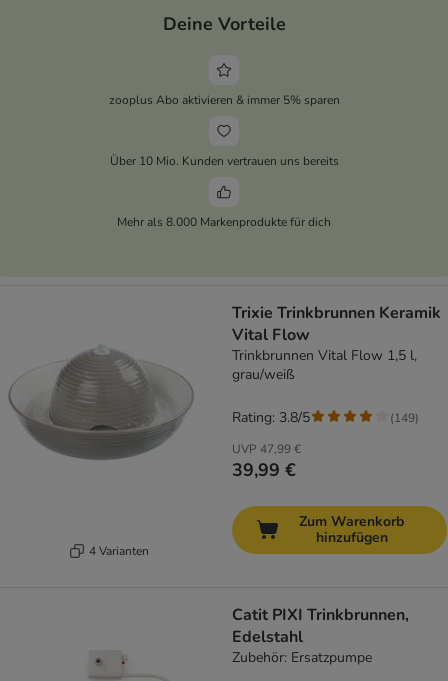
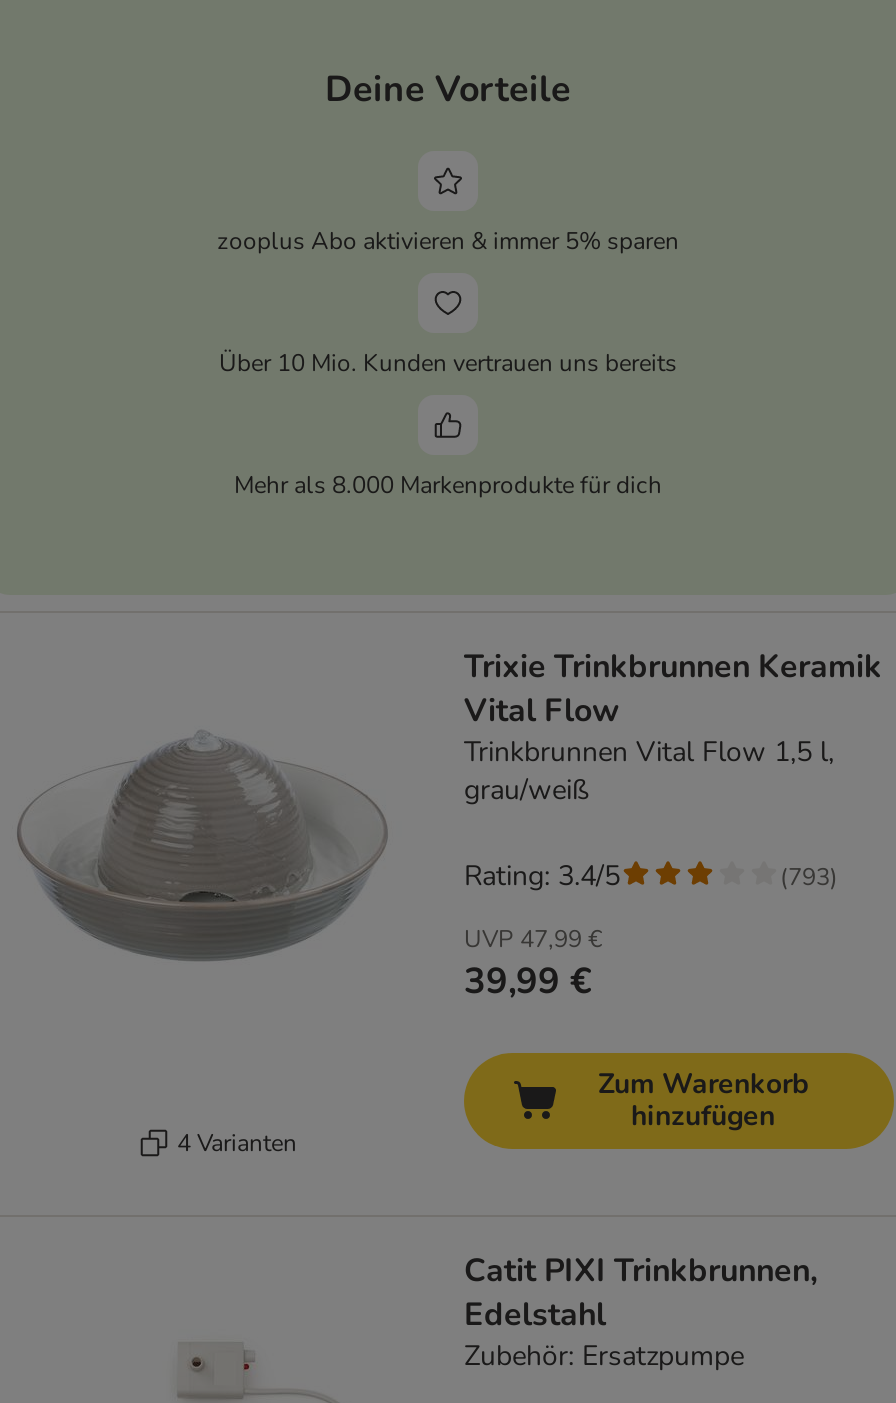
- Rating: 3.8/5
+ Rating: 3.4/5

- (149)
+ (793)
